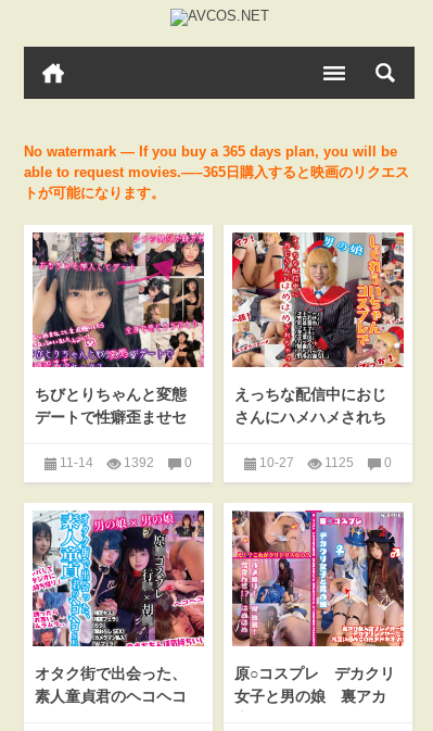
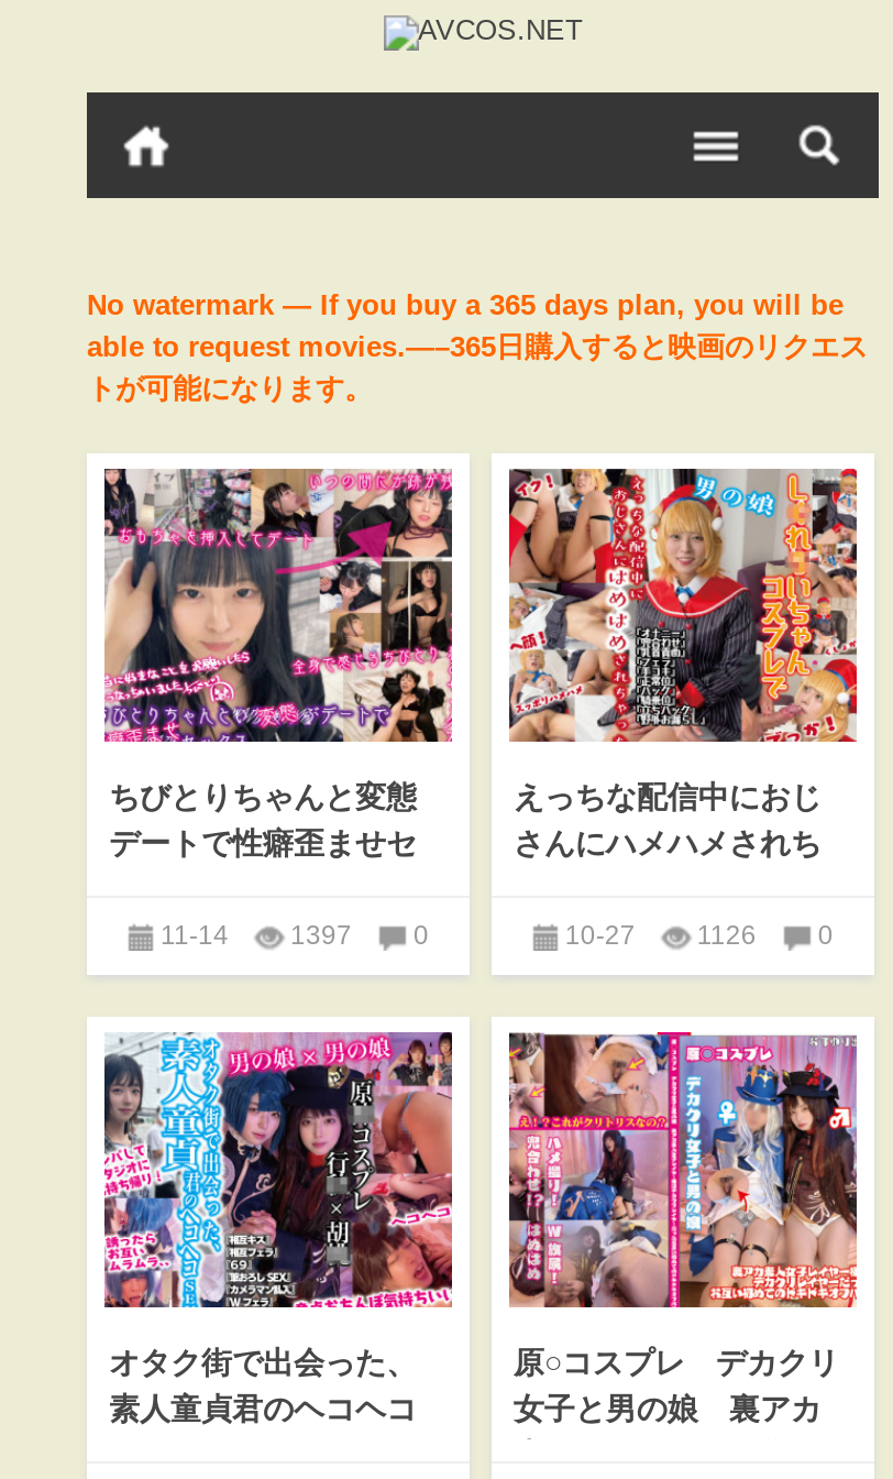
- 11-14 1392 0
+ 11-14 1397 0

- 10-27 1125 0
+ 10-27 1126 0
